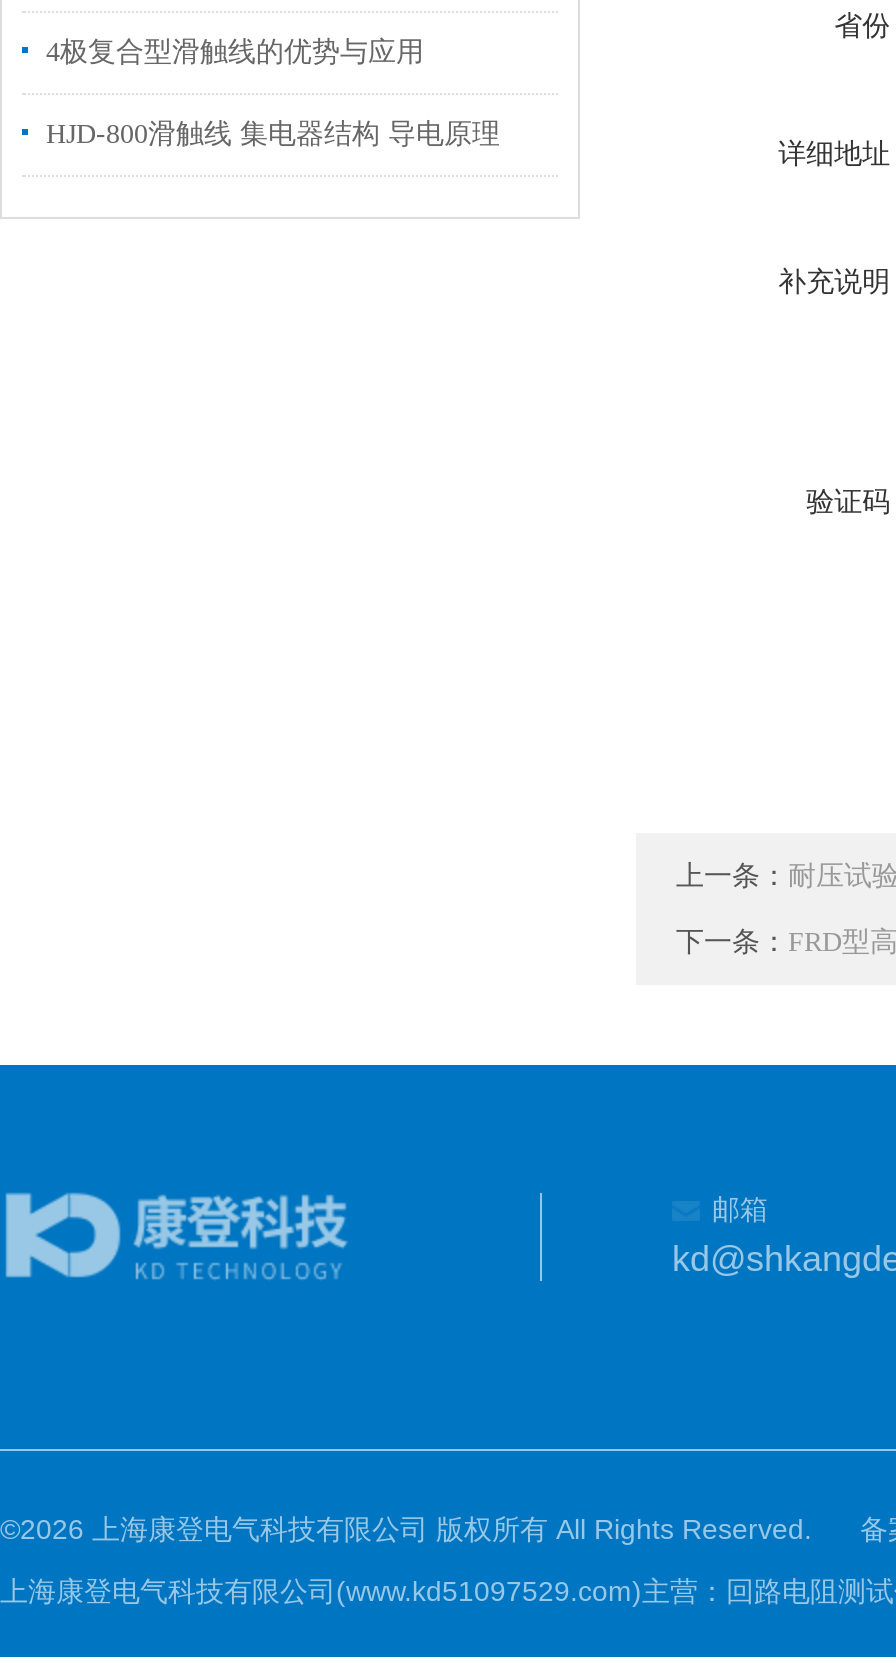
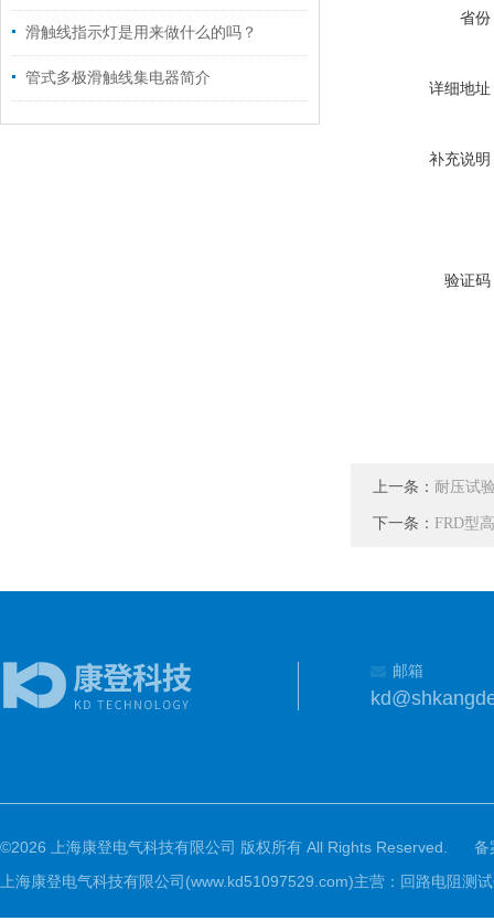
- 4极复合型滑触线的优势与应用
+ 滑触线指示灯是用来做什么的吗？

- HJD-800滑触线 集电器结构 导电原理
+ 管式多极滑触线集电器简介
